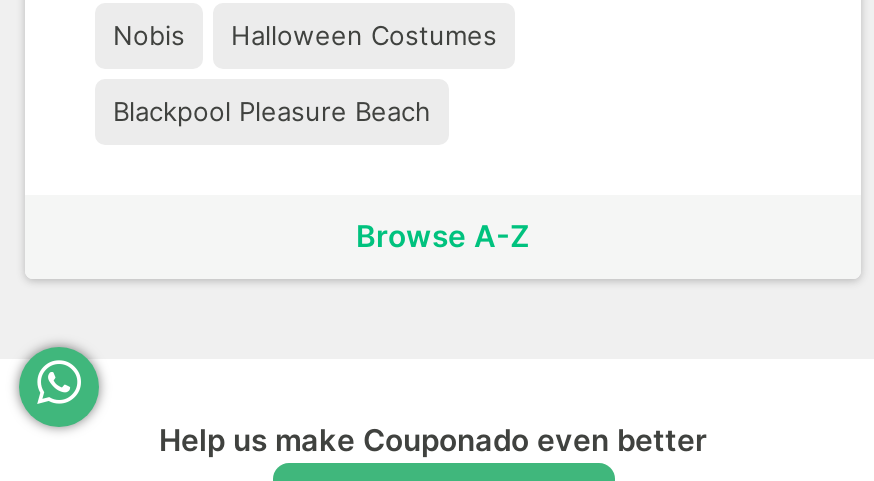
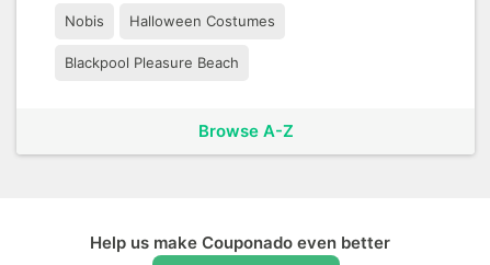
- [image]
